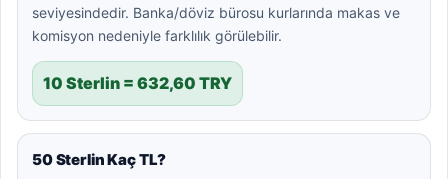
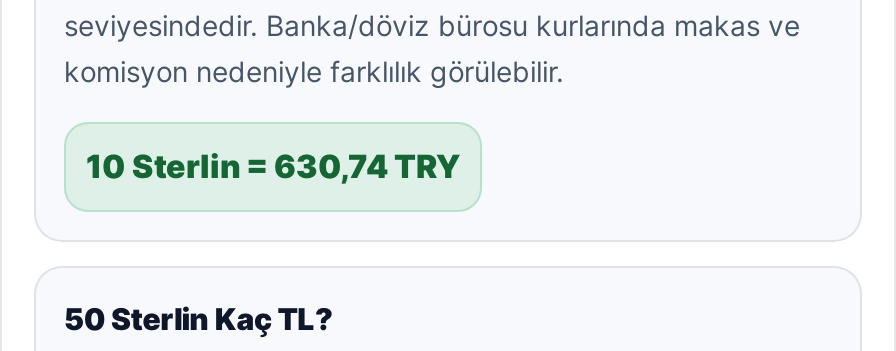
- 10 Sterlin = 632,60 TRY
+ 10 Sterlin = 630,74 TRY
